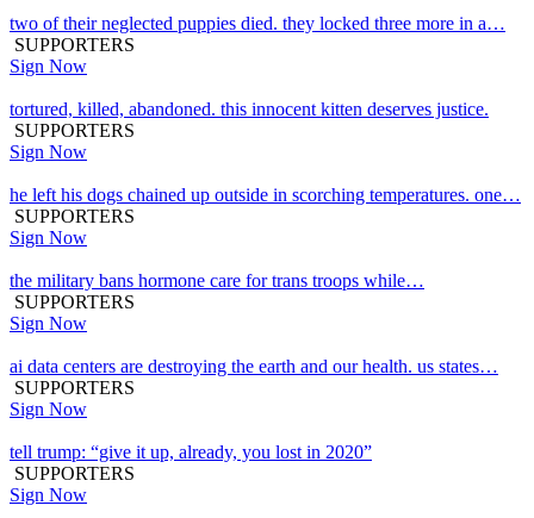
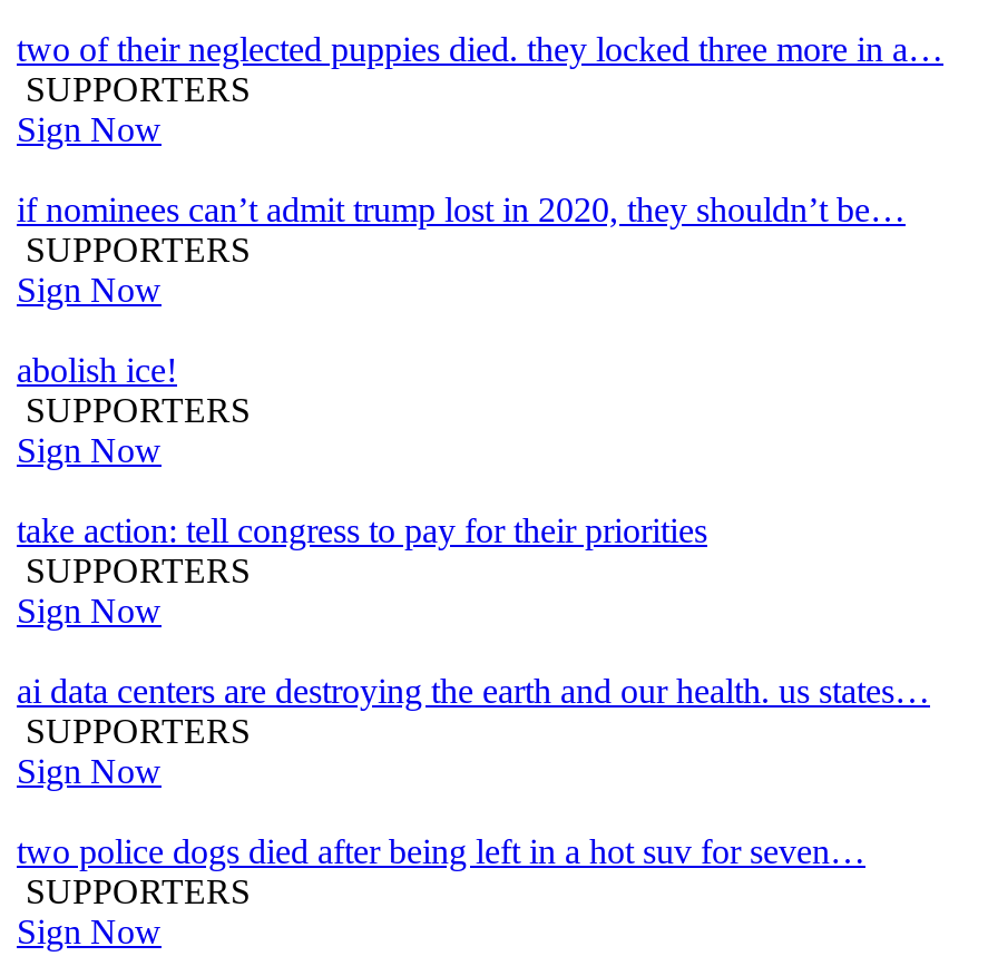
- tortured, killed, abandoned. this innocent kitten deserves justice.
+ if nominees can’t admit trump lost in 2020, they shouldn’t be…

- he left his dogs chained up outside in scorching temperatures. one…
+ abolish ice!

- the military bans hormone care for trans troops while…
+ take action: tell congress to pay for their priorities

- tell trump: “give it up, already, you lost in 2020”
+ two police dogs died after being left in a hot suv for seven…
